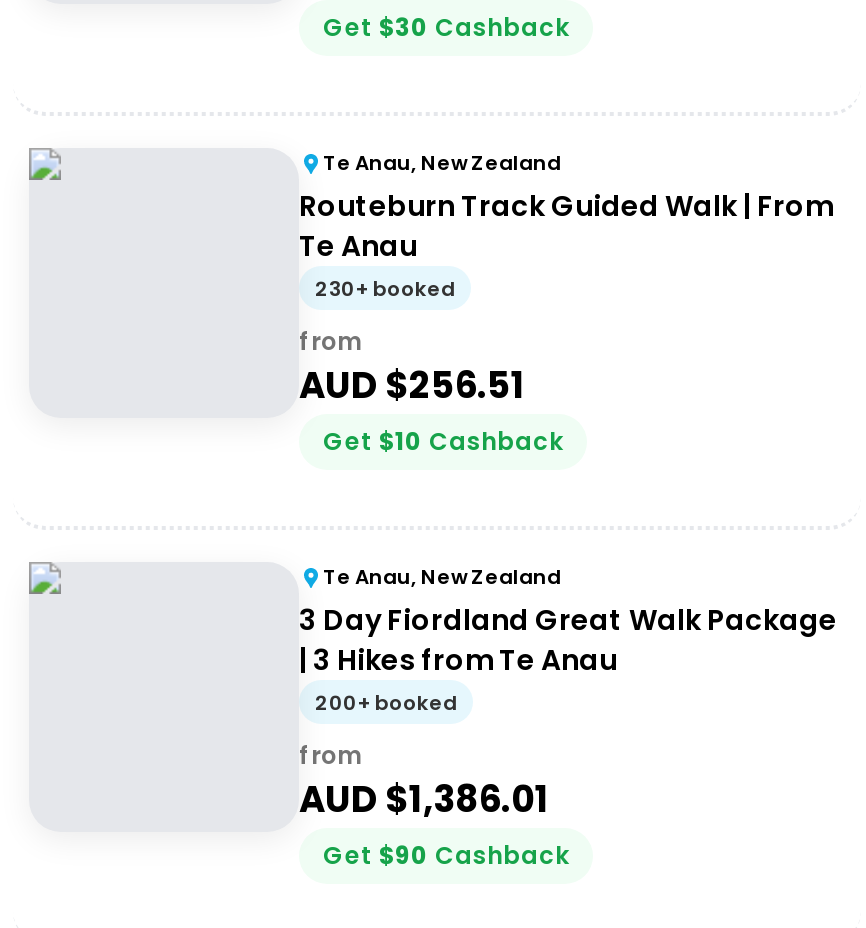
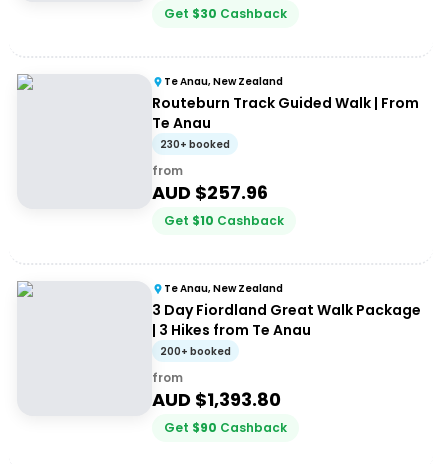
- AUD $256.51
+ AUD $257.96

- AUD $1,386.01
+ AUD $1,393.80
